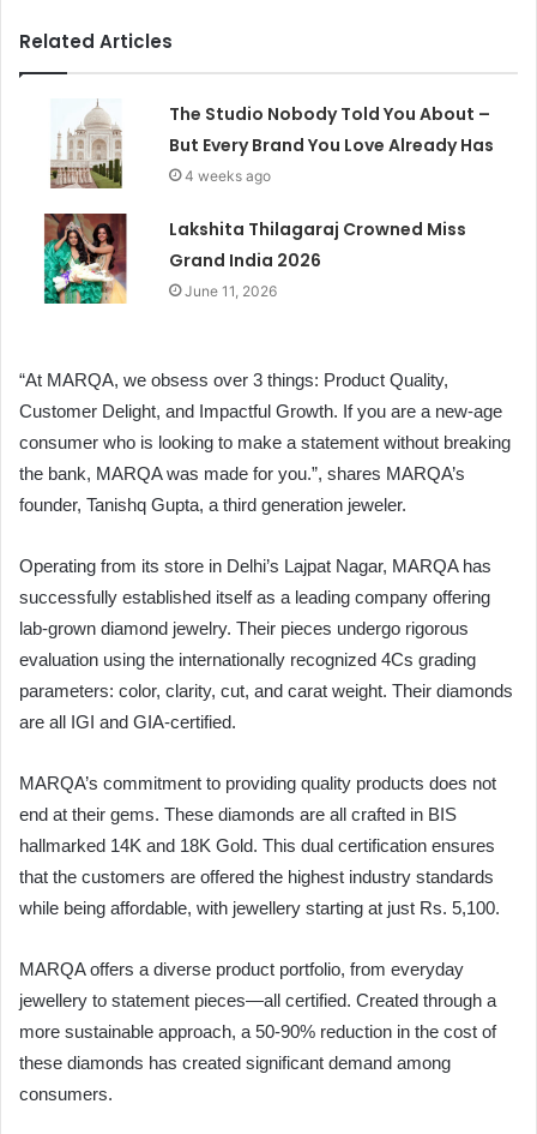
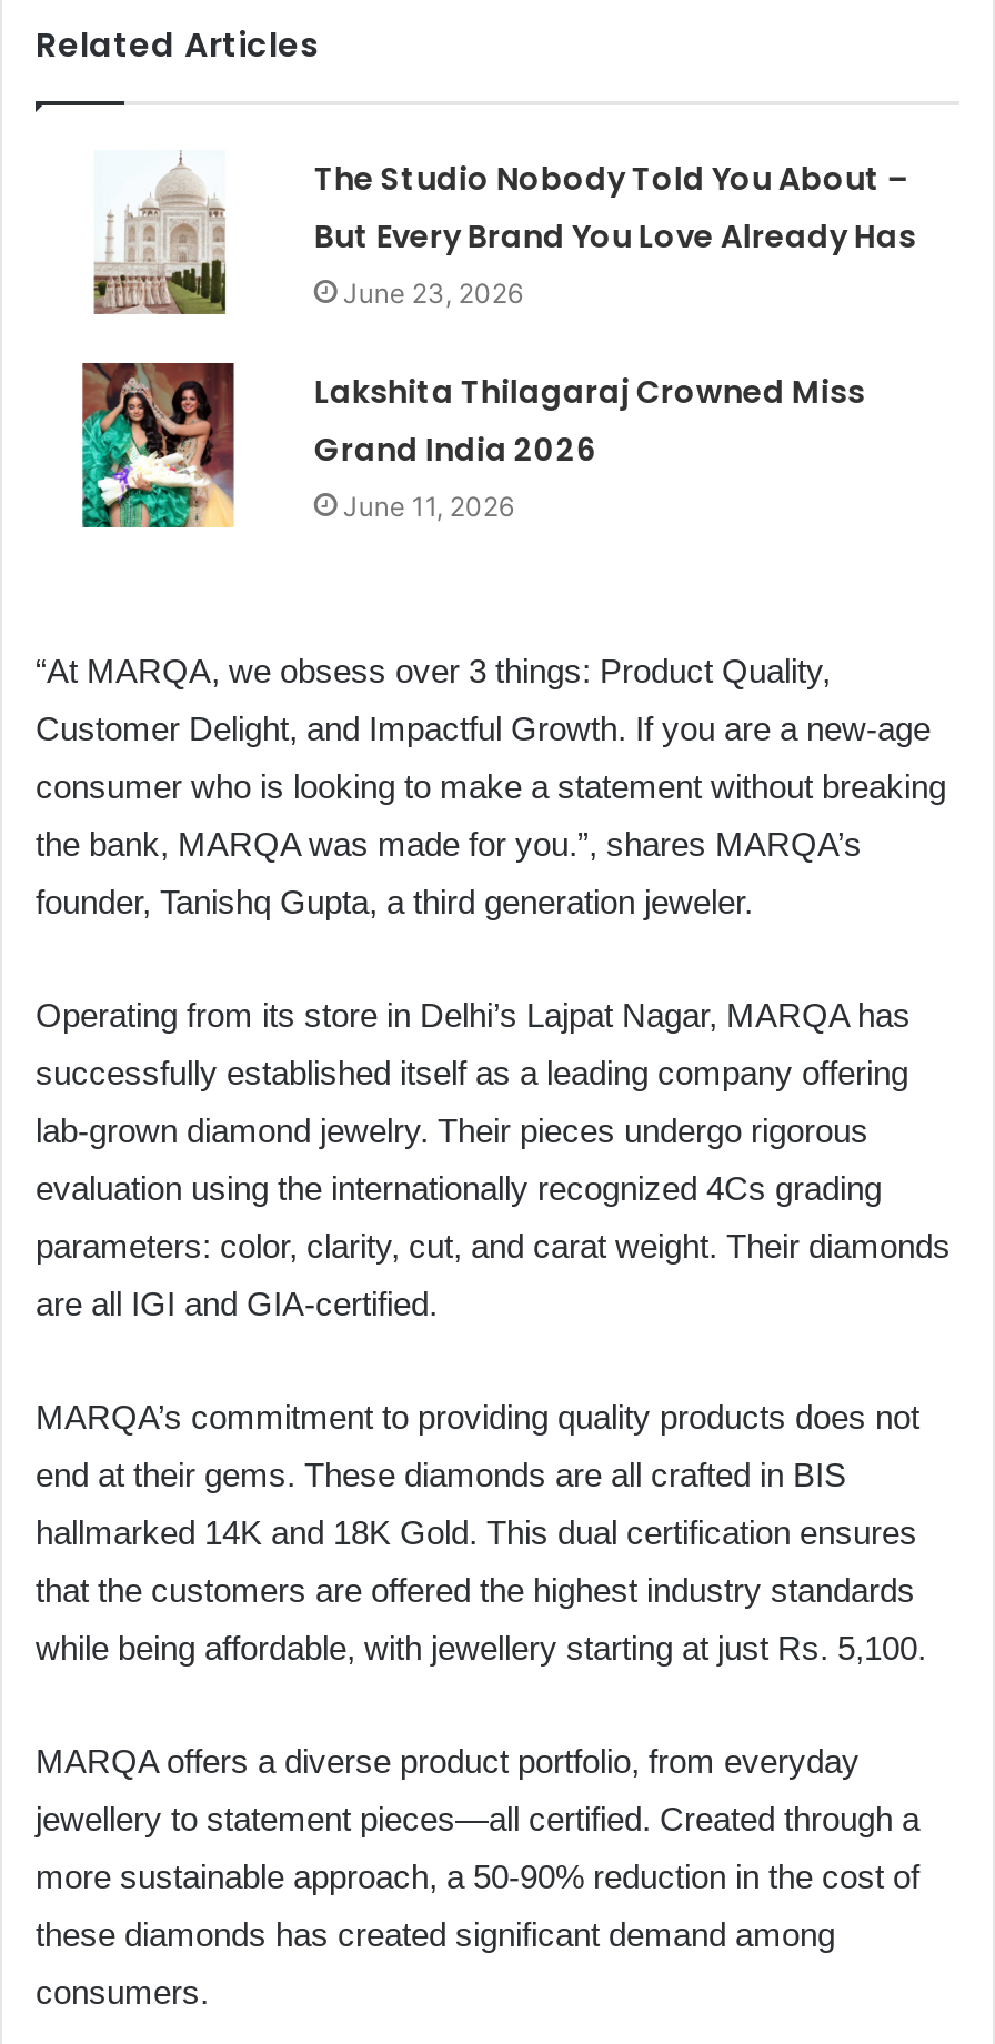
- 4 weeks ago
+ June 23, 2026
